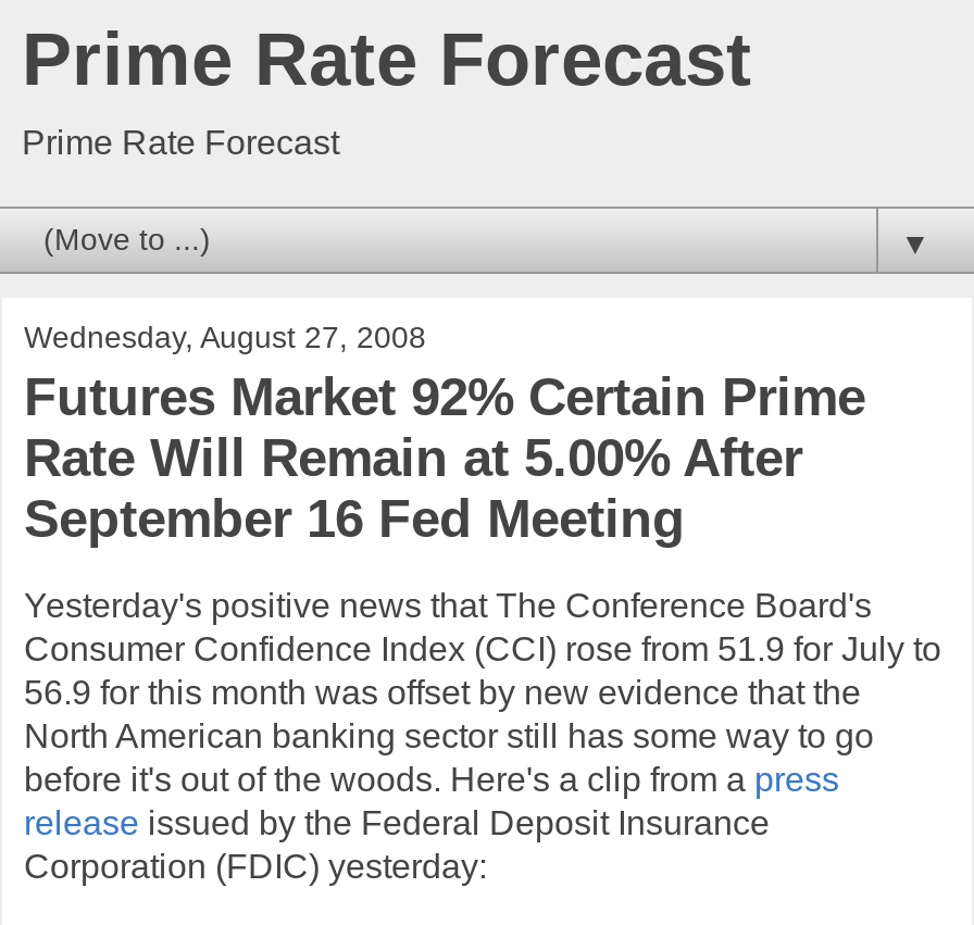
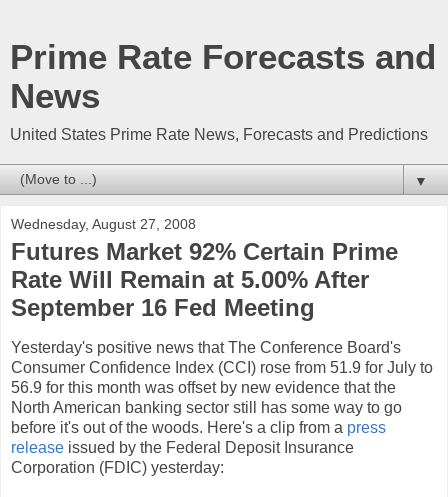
- Prime Rate Forecast
- Prime Rate Forecast
+ Prime Rate Forecasts and
+ News
+ United States Prime Rate News, Forecasts and Predictions
